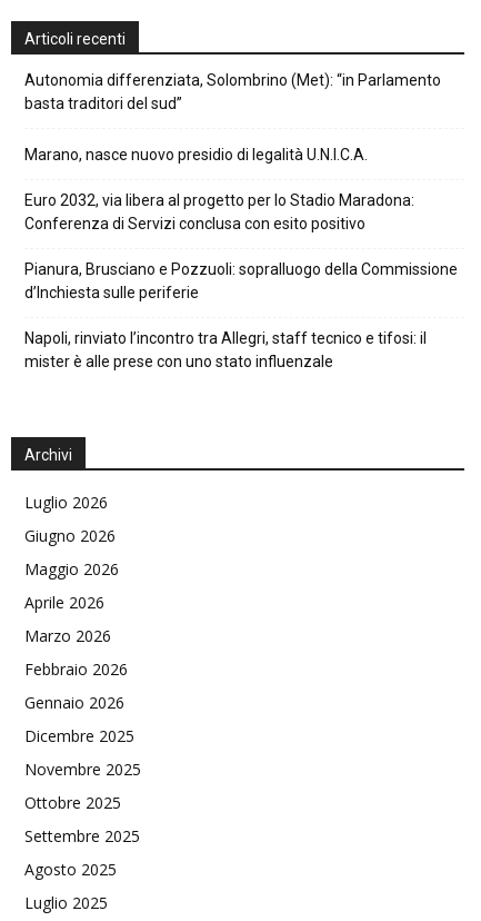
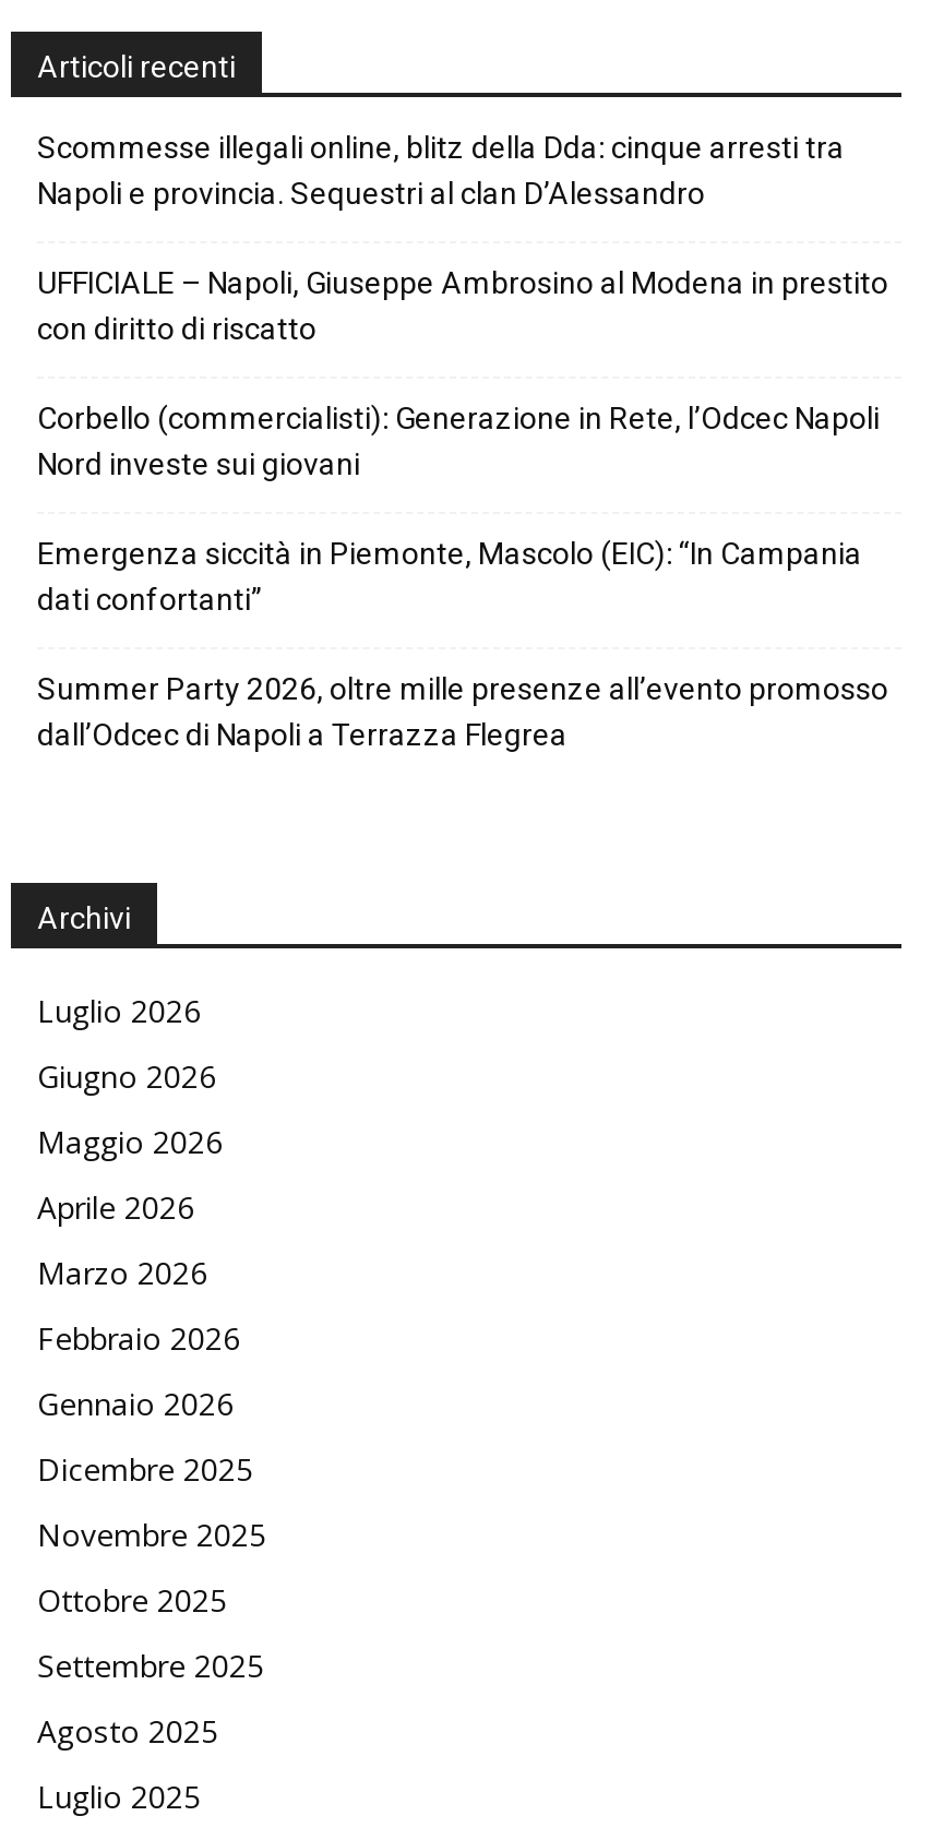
- Autonomia differenziata, Solombrino (Met): “in Parlamento
- basta traditori del sud”
+ Scommesse illegali online, blitz della Dda: cinque arresti tra
+ Napoli e provincia. Sequestri al clan D’Alessandro

- Marano, nasce nuovo presidio di legalità U.N.I.C.A.
+ UFFICIALE – Napoli, Giuseppe Ambrosino al Modena in prestito
+ con diritto di riscatto

- Euro 2032, via libera al progetto per lo Stadio Maradona:
- Conferenza di Servizi conclusa con esito positivo
+ Corbello (commercialisti): Generazione in Rete, l’Odcec Napoli
+ Nord investe sui giovani

- Pianura, Brusciano e Pozzuoli: sopralluogo della Commissione
- d’Inchiesta sulle periferie
+ Emergenza siccità in Piemonte, Mascolo (EIC): “In Campania
+ dati confortanti”

- Napoli, rinviato l’incontro tra Allegri, staff tecnico e tifosi: il
- mister è alle prese con uno stato influenzale
+ Summer Party 2026, oltre mille presenze all’evento promosso
+ dall’Odcec di Napoli a Terrazza Flegrea
